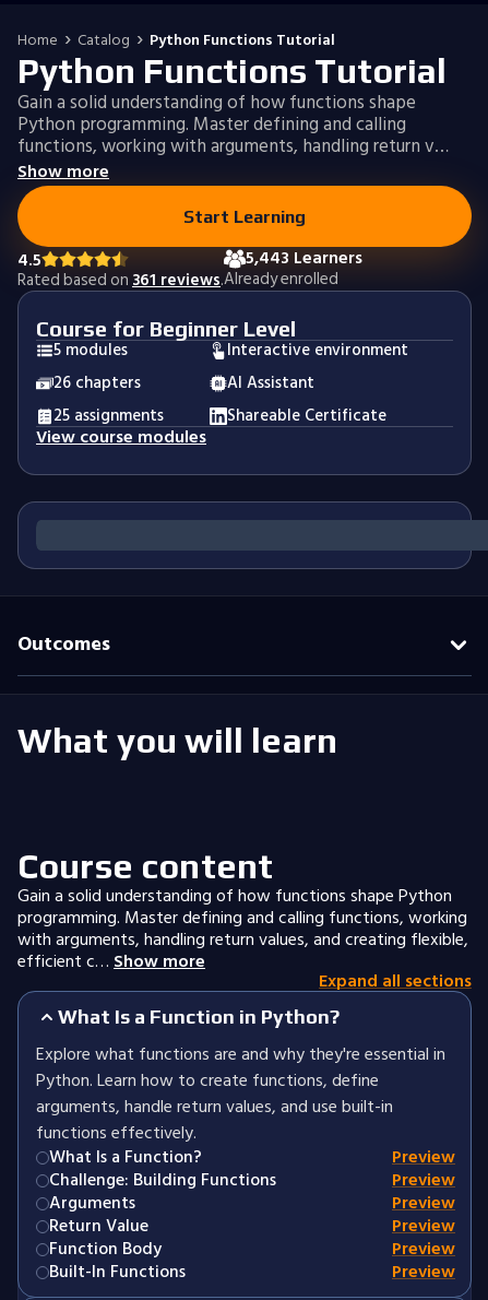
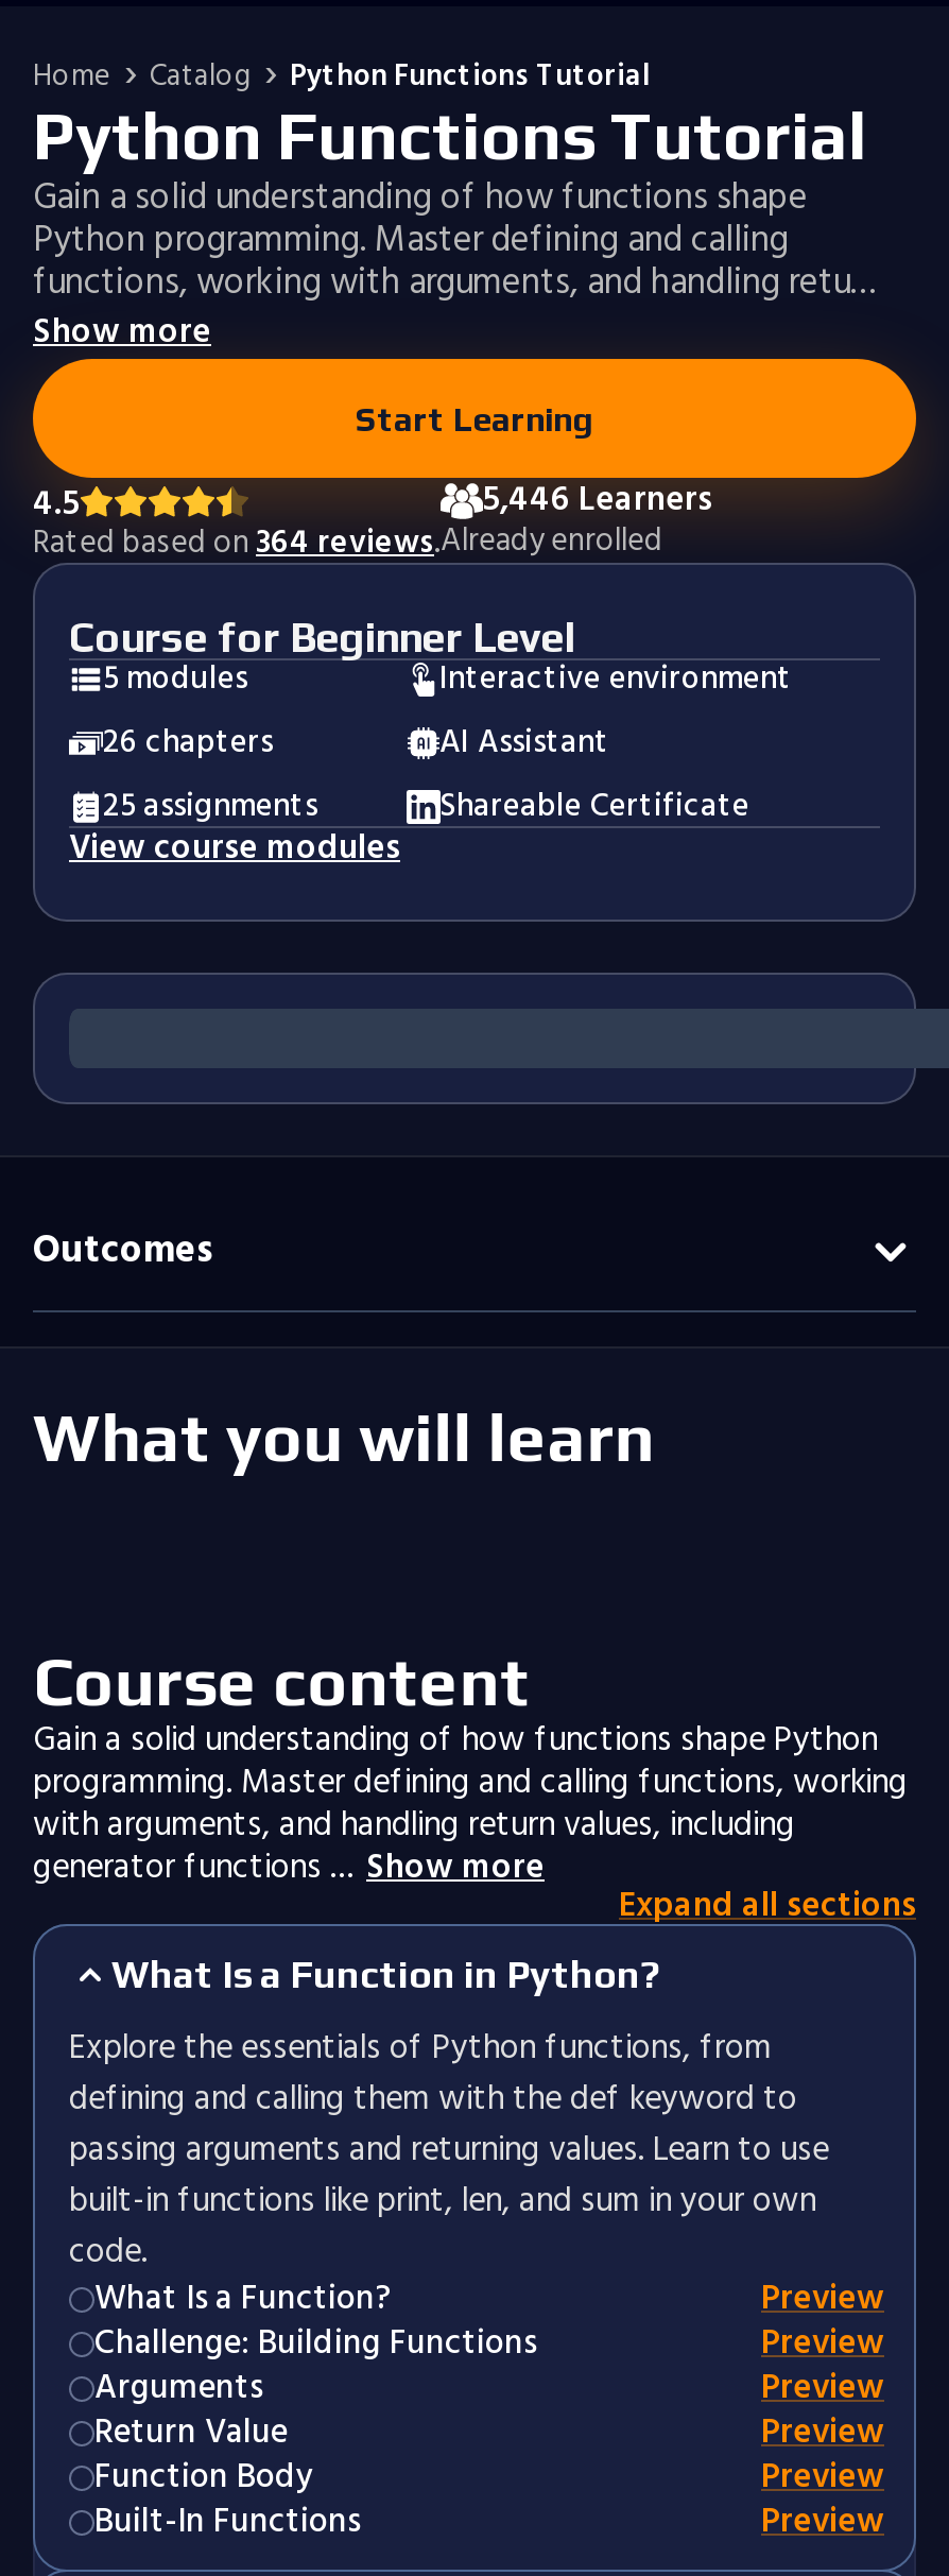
- functions, working with arguments, handling return v…
+ functions, working with arguments, and handling retu…

- 5,443 Learners
+ 5,446 Learners

- Rated based on 361 reviews.
+ Rated based on 364 reviews.

- with arguments, handling return values, and creating flexible,
- efficient c… Show more
+ with arguments, and handling return values, including
+ generator functions … Show more

- Explore what functions are and why they're essential in
- Python. Learn how to create functions, define
- arguments, handle return values, and use built-in
- functions effectively.
+ Explore the essentials of Python functions, from
+ defining and calling them with the def keyword to
+ passing arguments and returning values. Learn to use
+ built-in functions like print, len, and sum in your own
+ code.
